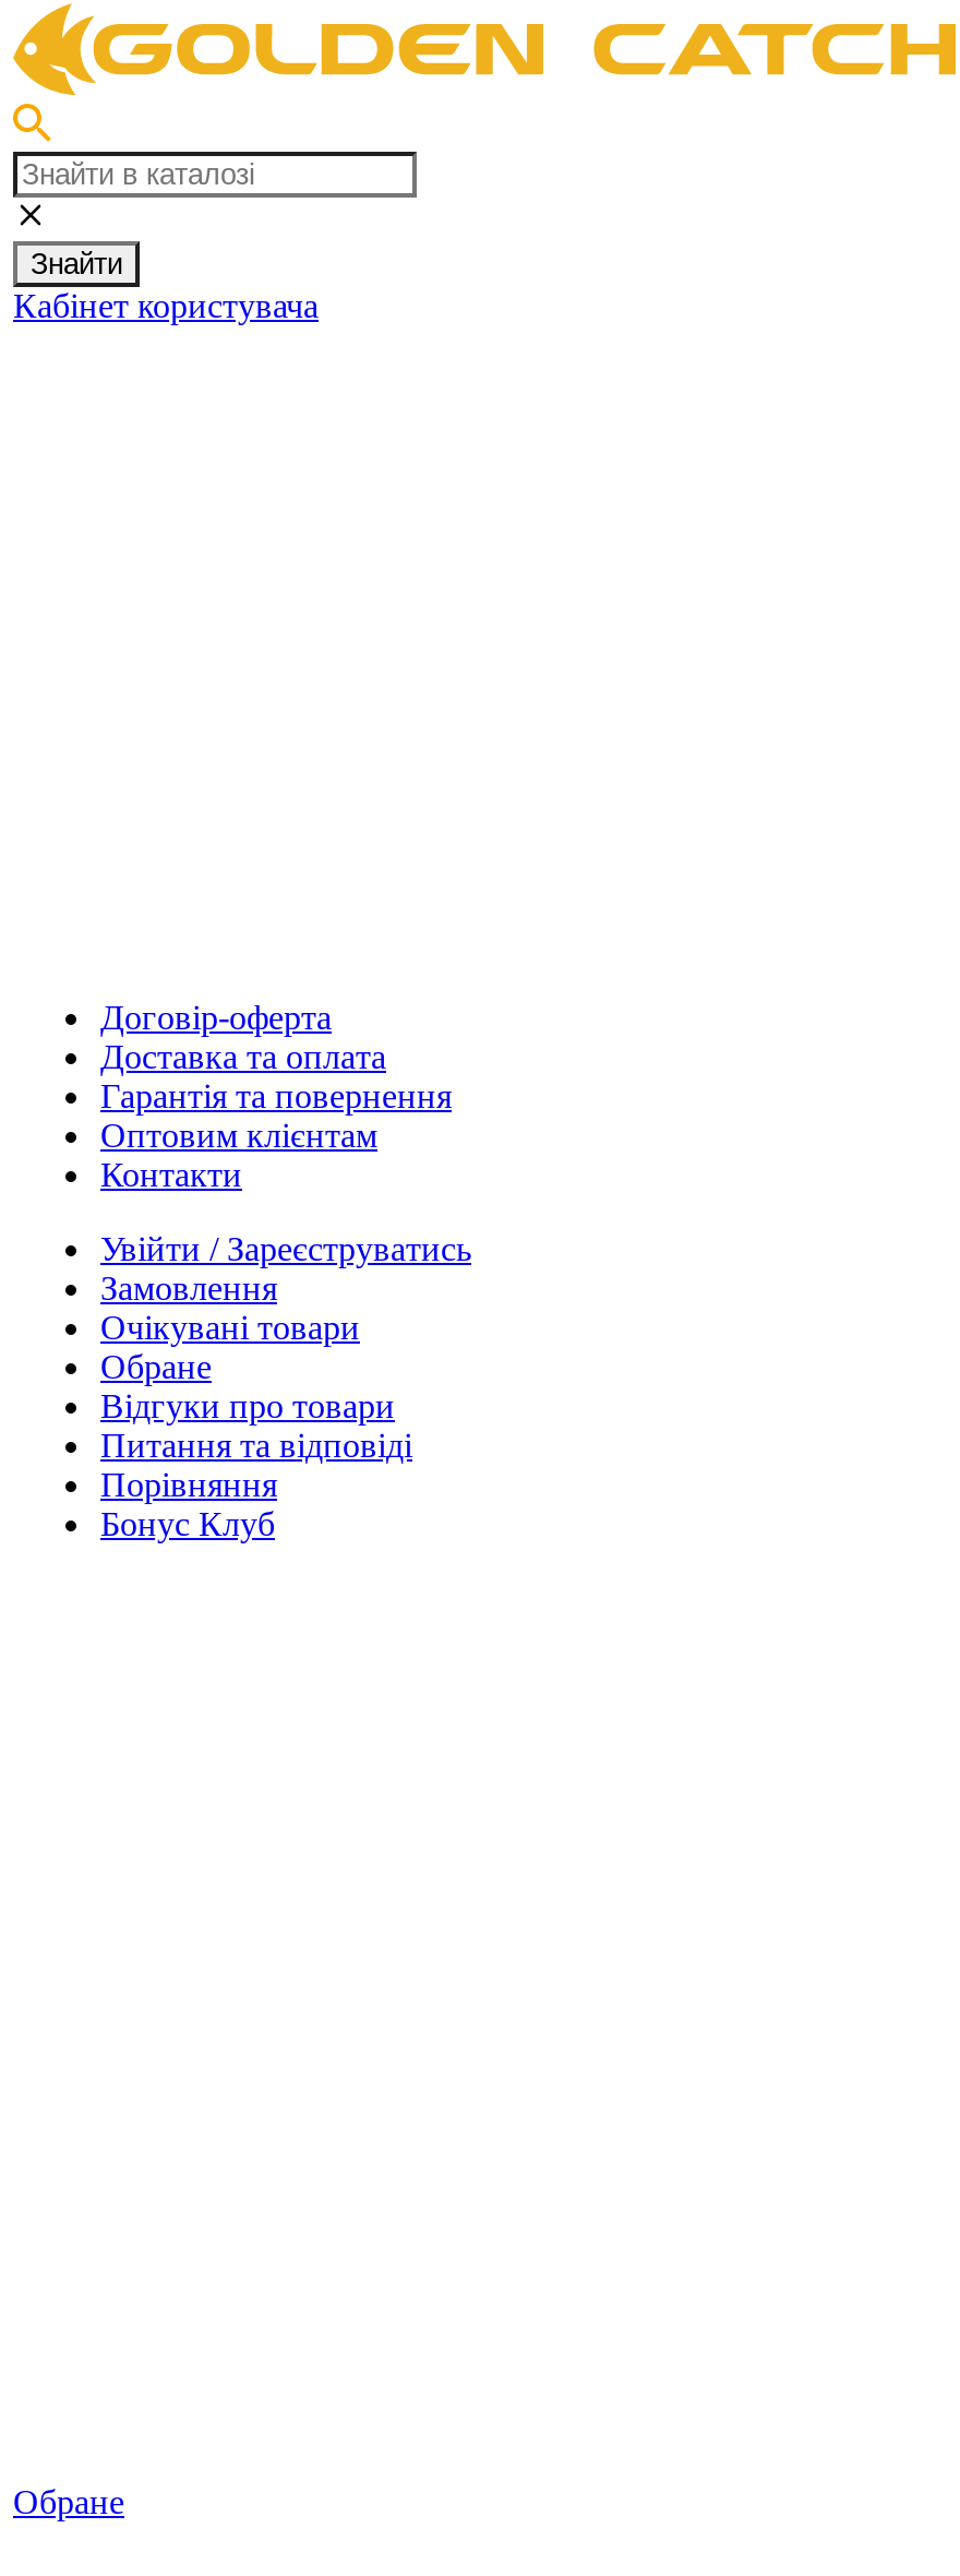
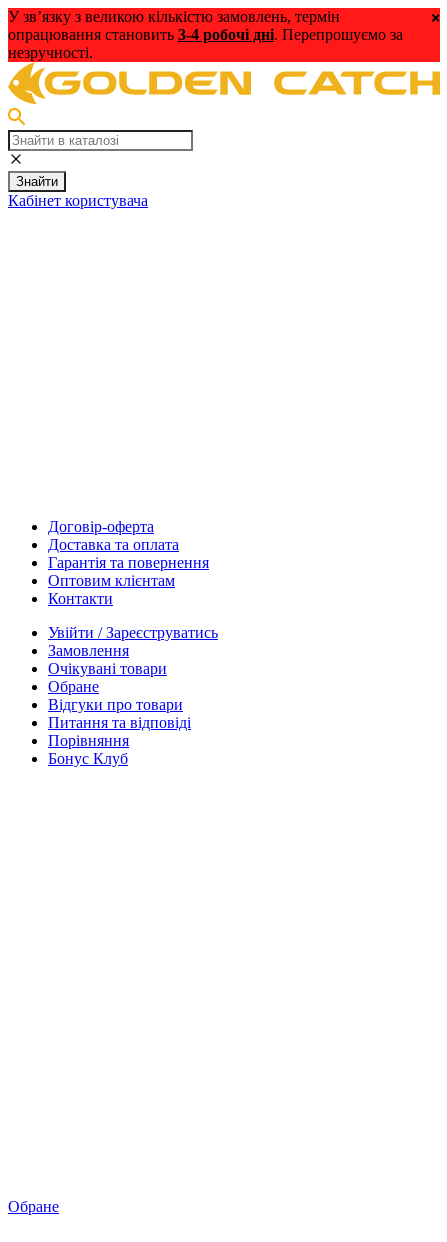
+ У зв’язку з великою кількістю замовлень, термін
+ опрацювання становить 3-4 робочі дні. Перепрошуємо за
+ незручності.
